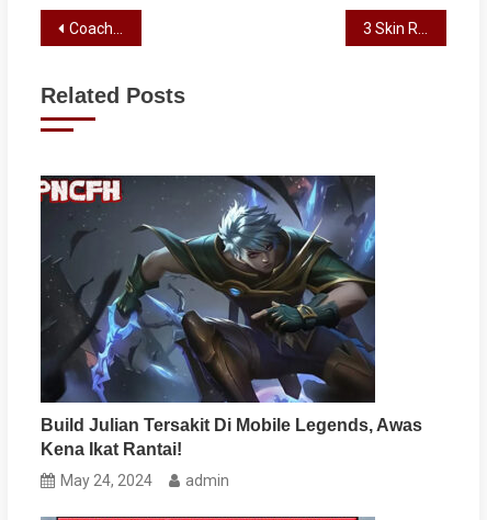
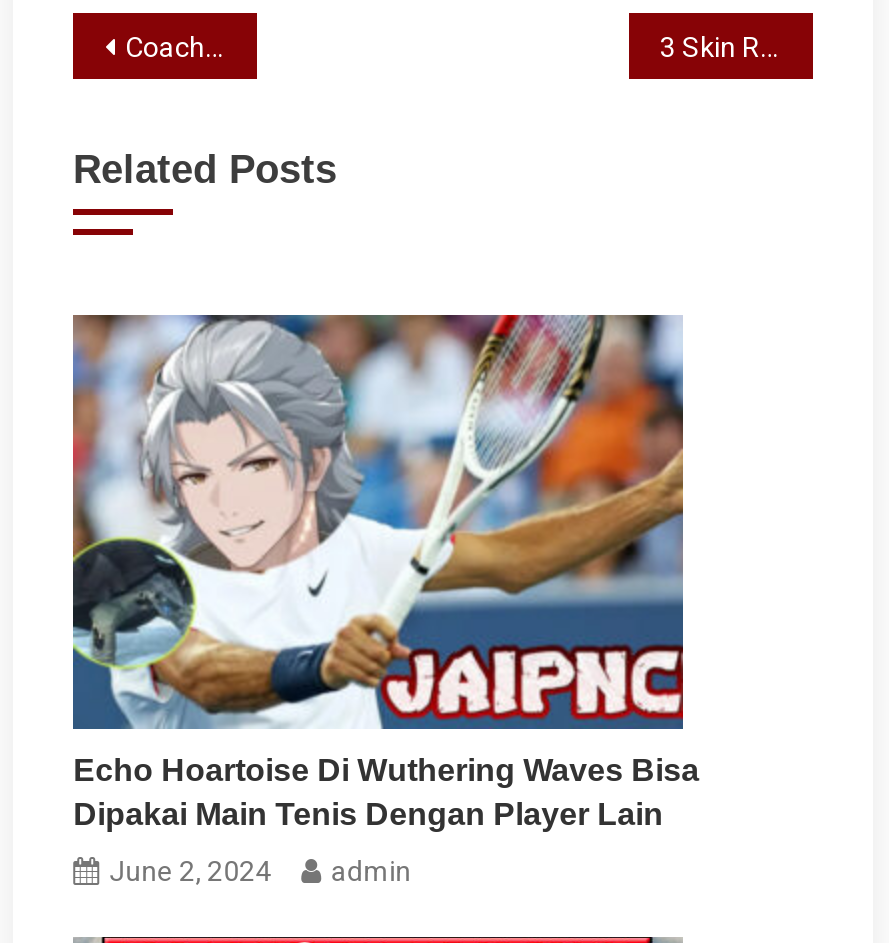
- [image]
- Build Julian Tersakit Di Mobile Legends, Awas
- Kena Ikat Rantai!
+ [image]
+ Echo Hoartoise Di Wuthering Waves Bisa
+ Dipakai Main Tenis Dengan Player Lain

- May 24, 2024 admin
+ June 2, 2024 admin
